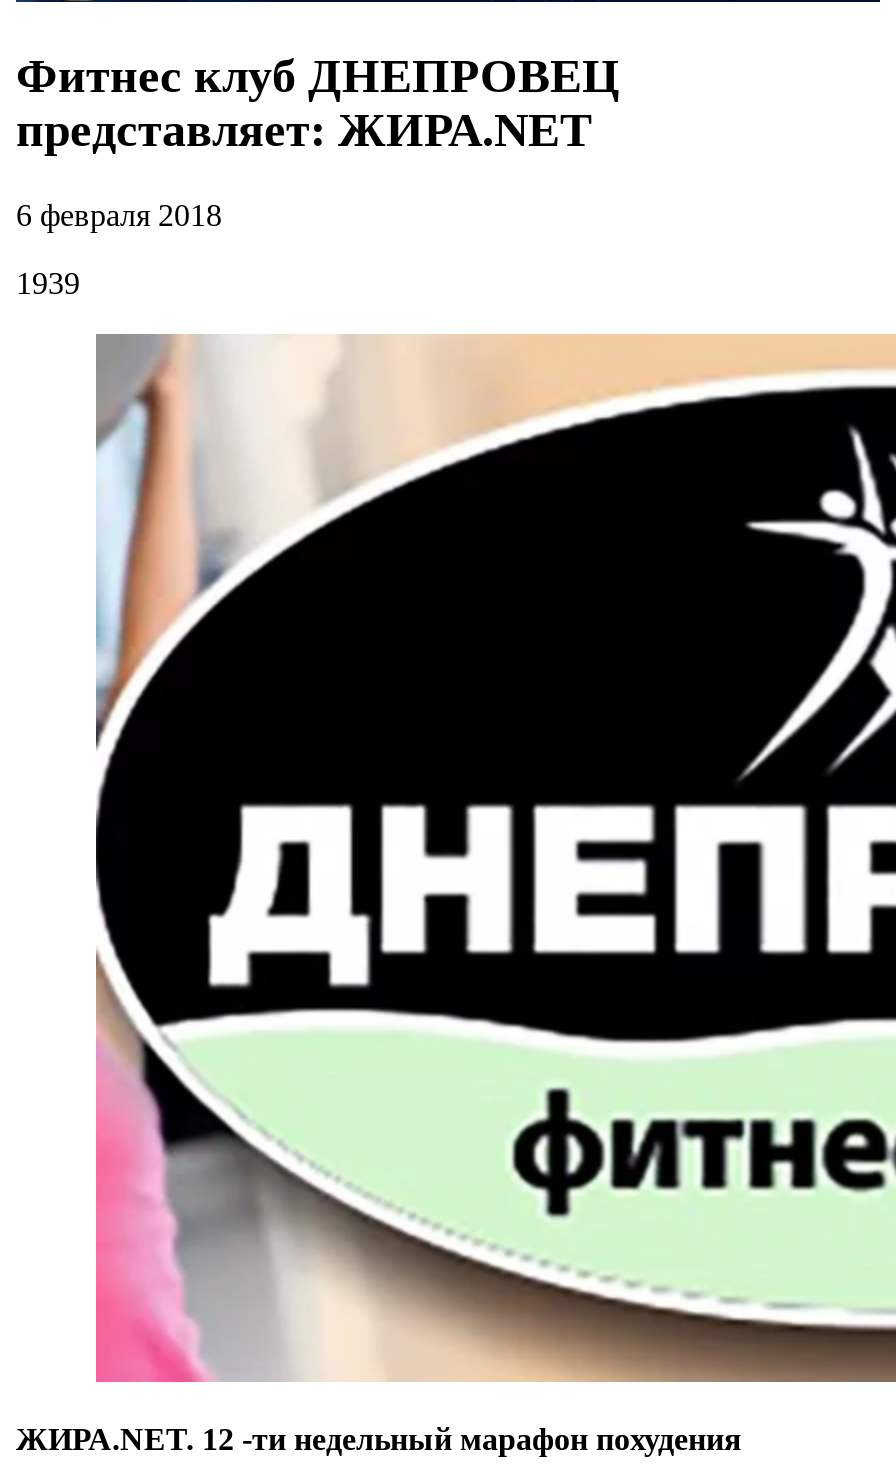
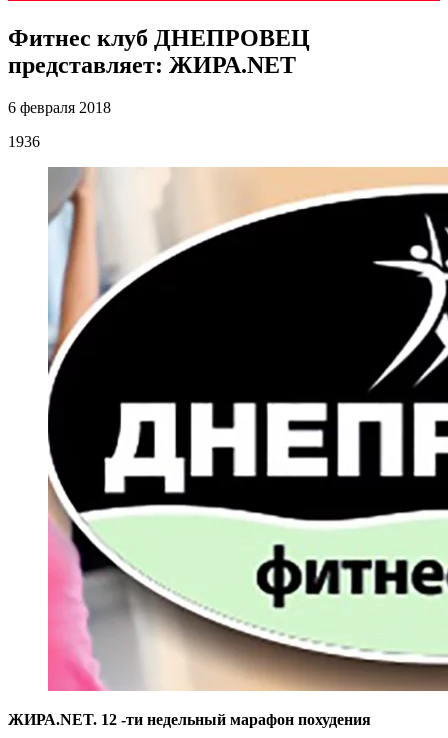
- 1939
+ 1936
